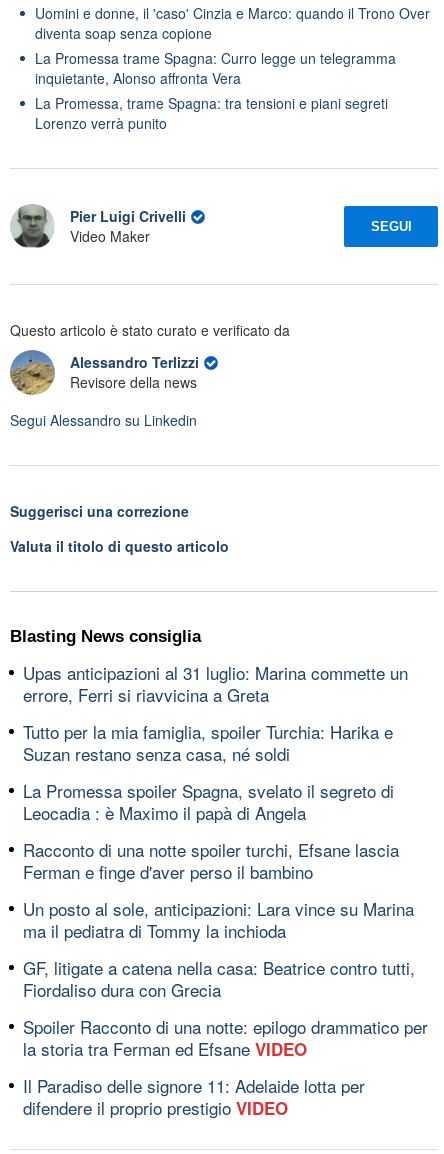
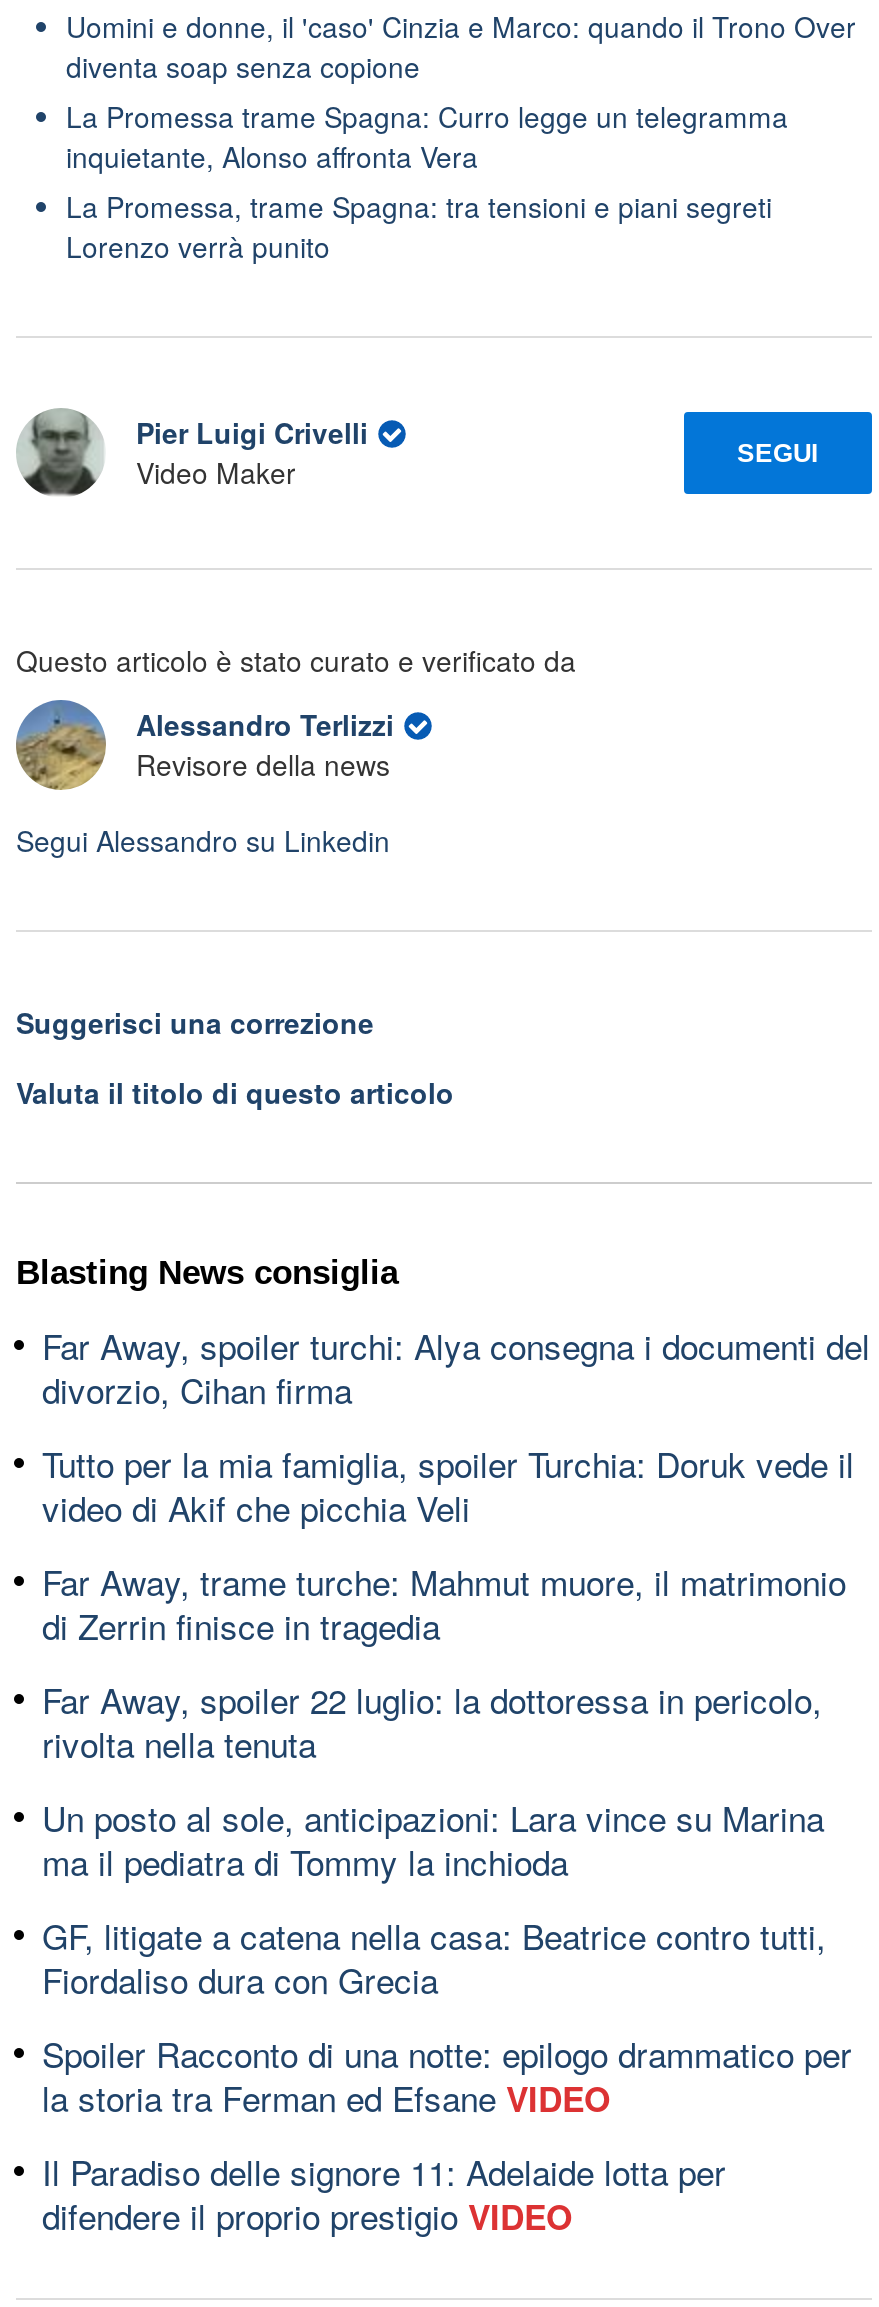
- Upas anticipazioni al 31 luglio: Marina commette un
- errore, Ferri si riavvicina a Greta
+ Far Away, spoiler turchi: Alya consegna i documenti del
+ divorzio, Cihan firma

- Tutto per la mia famiglia, spoiler Turchia: Harika e
- Suzan restano senza casa, né soldi
+ Tutto per la mia famiglia, spoiler Turchia: Doruk vede il
+ video di Akif che picchia Veli

- La Promessa spoiler Spagna, svelato il segreto di
- Leocadia : è Maximo il papà di Angela
+ Far Away, trame turche: Mahmut muore, il matrimonio
+ di Zerrin finisce in tragedia

- Racconto di una notte spoiler turchi, Efsane lascia
- Ferman e finge d'aver perso il bambino
+ Far Away, spoiler 22 luglio: la dottoressa in pericolo,
+ rivolta nella tenuta
